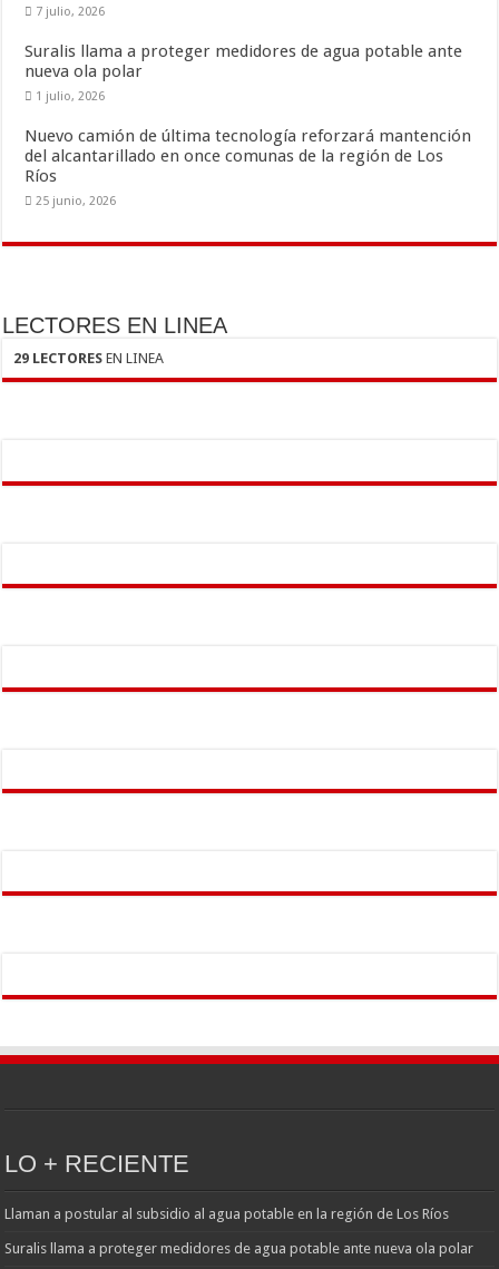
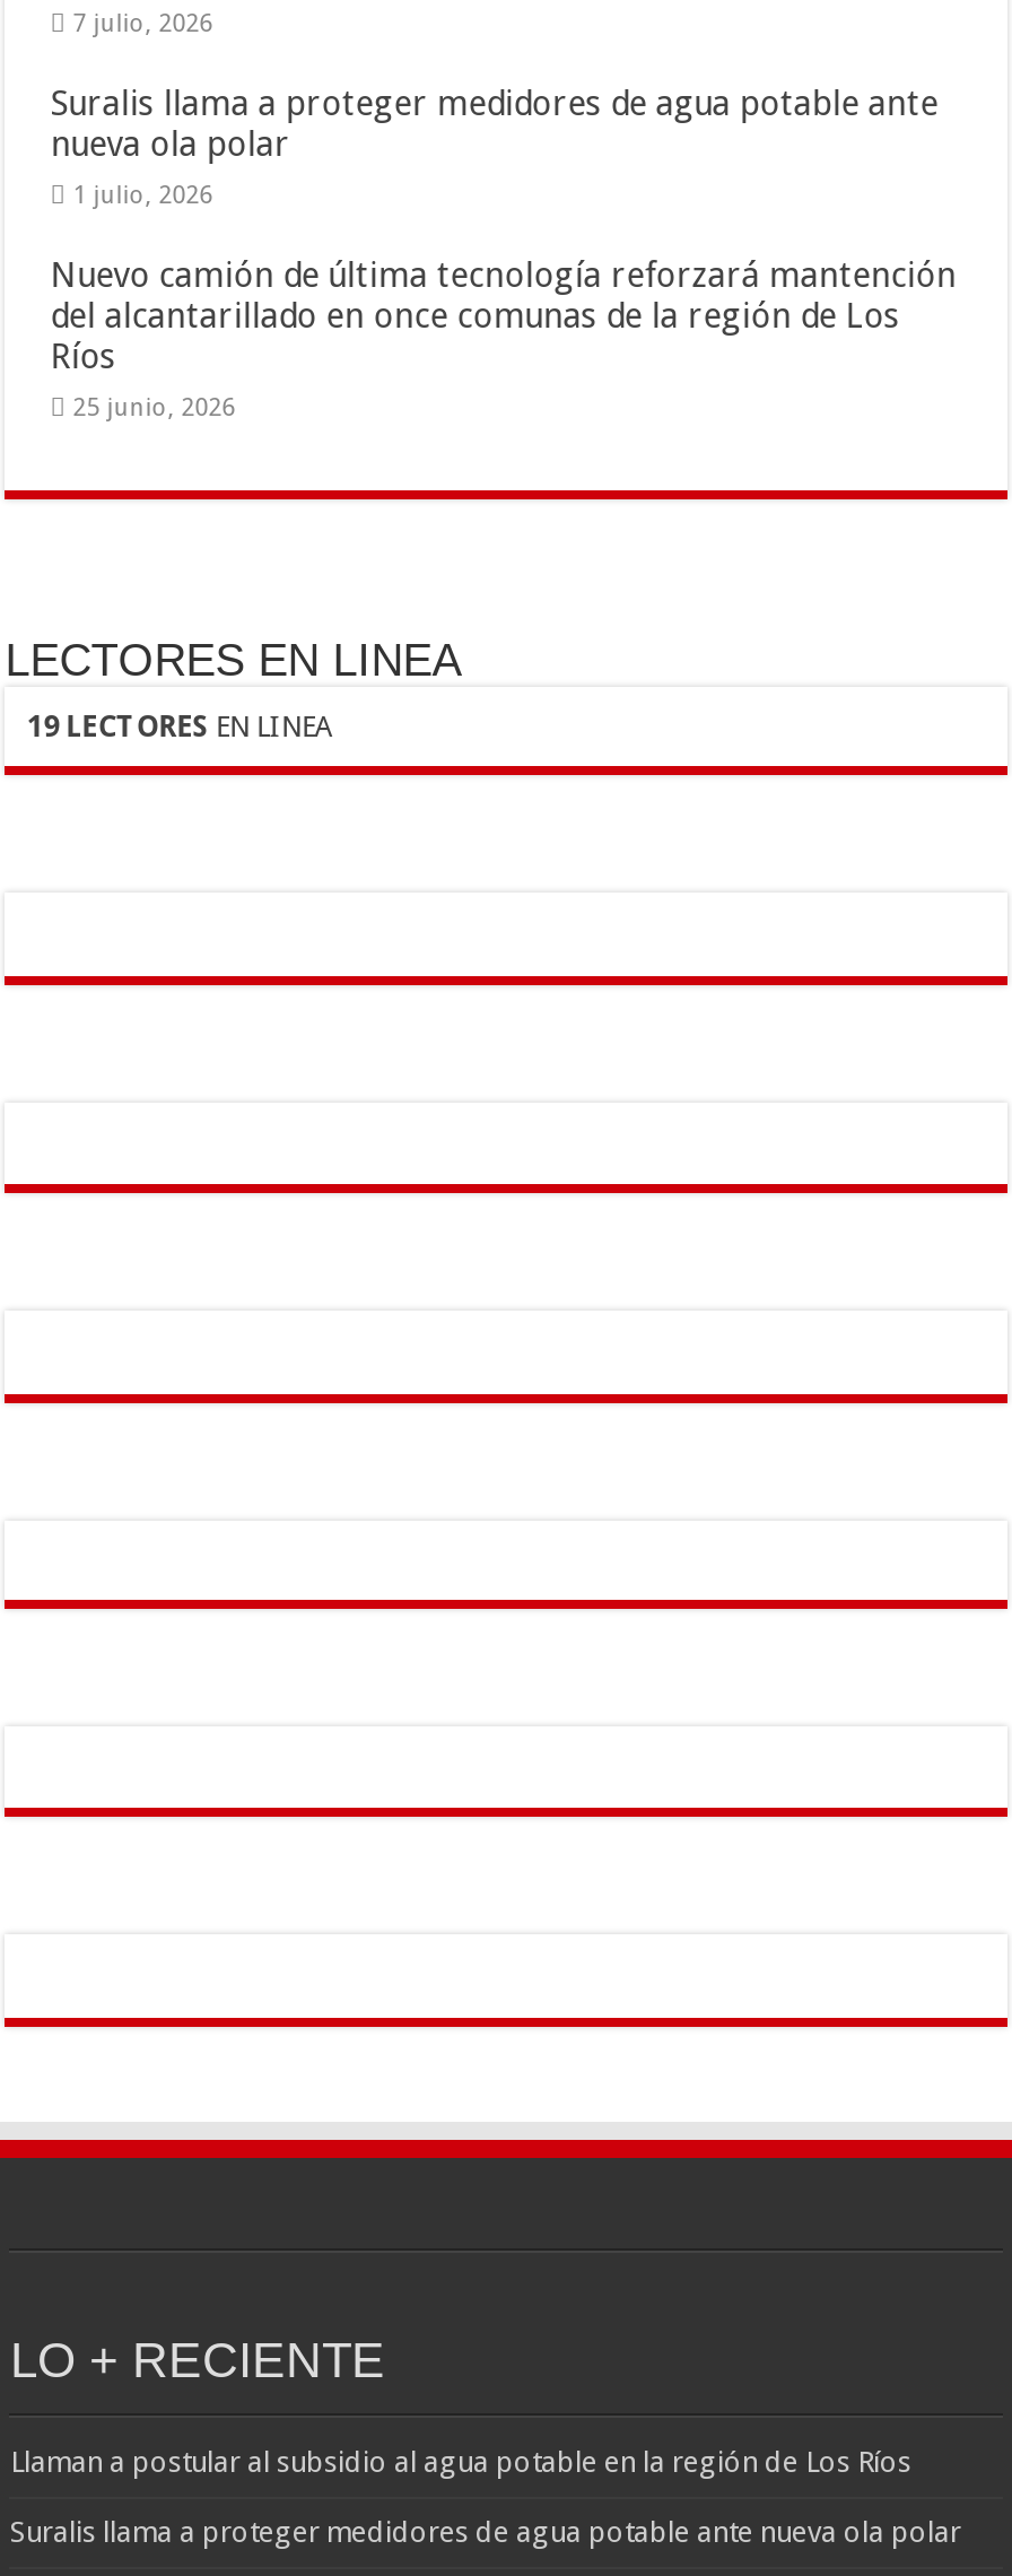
- 29 LECTORES EN LINEA
+ 19 LECTORES EN LINEA
